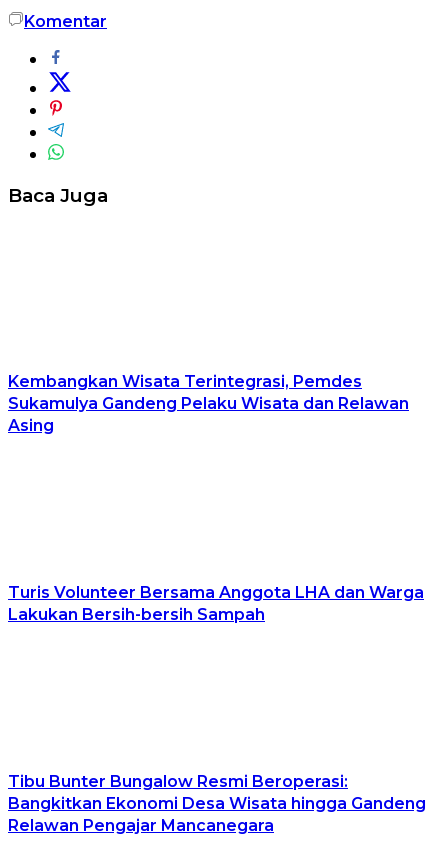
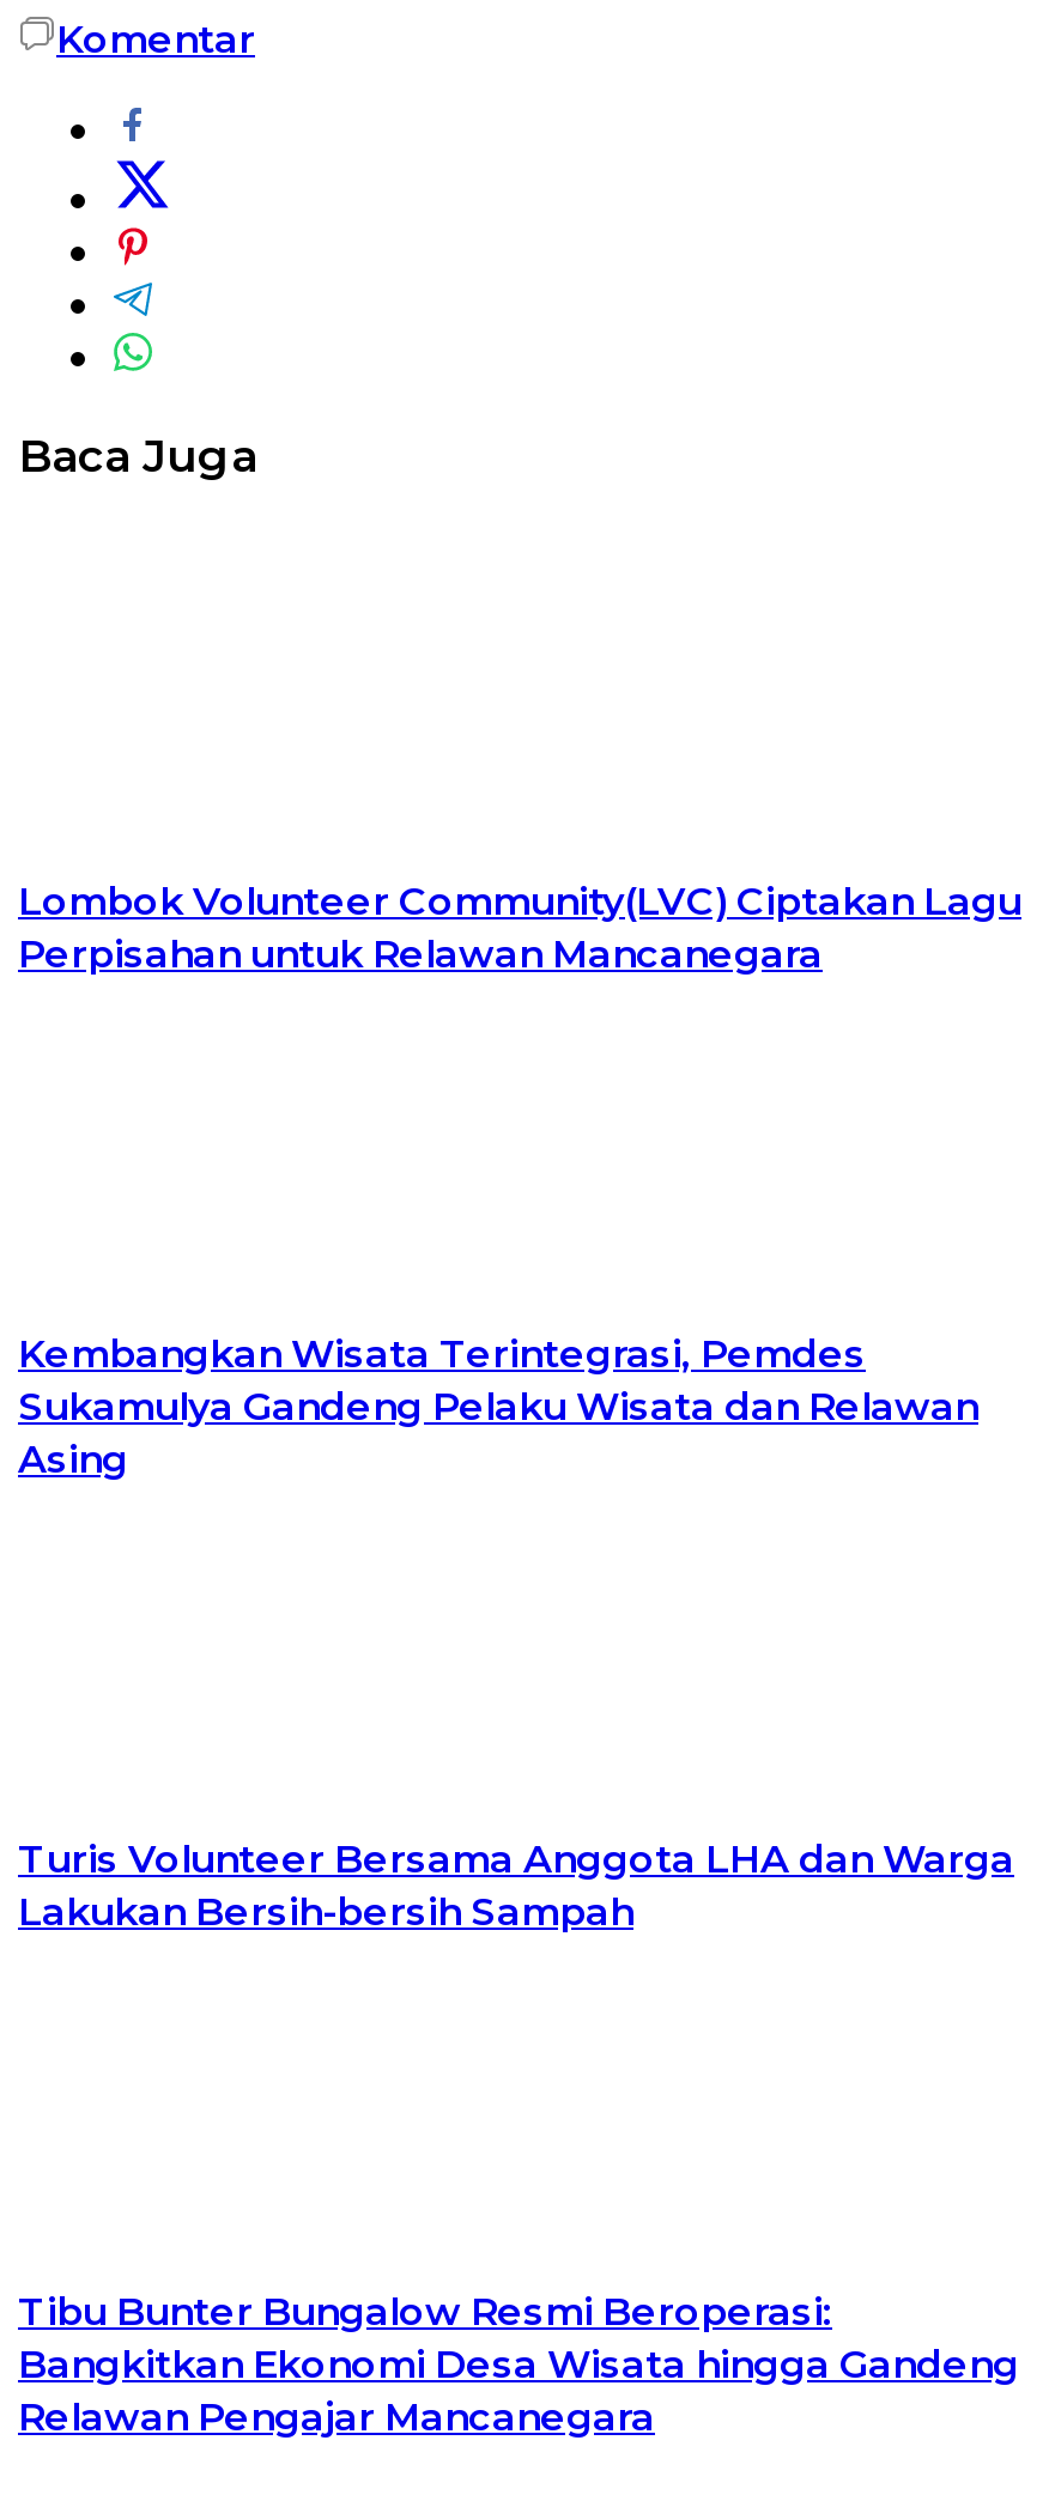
+ Lombok Volunteer Community(LVC) Ciptakan Lagu
+ Perpisahan untuk Relawan Mancanegara
